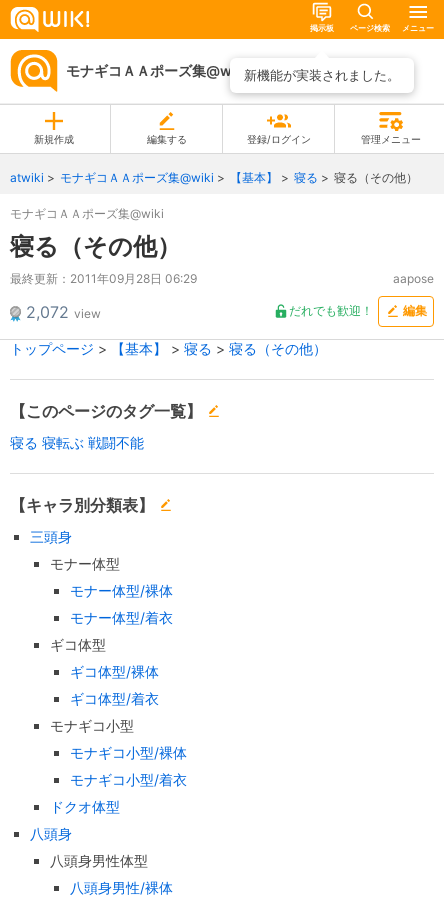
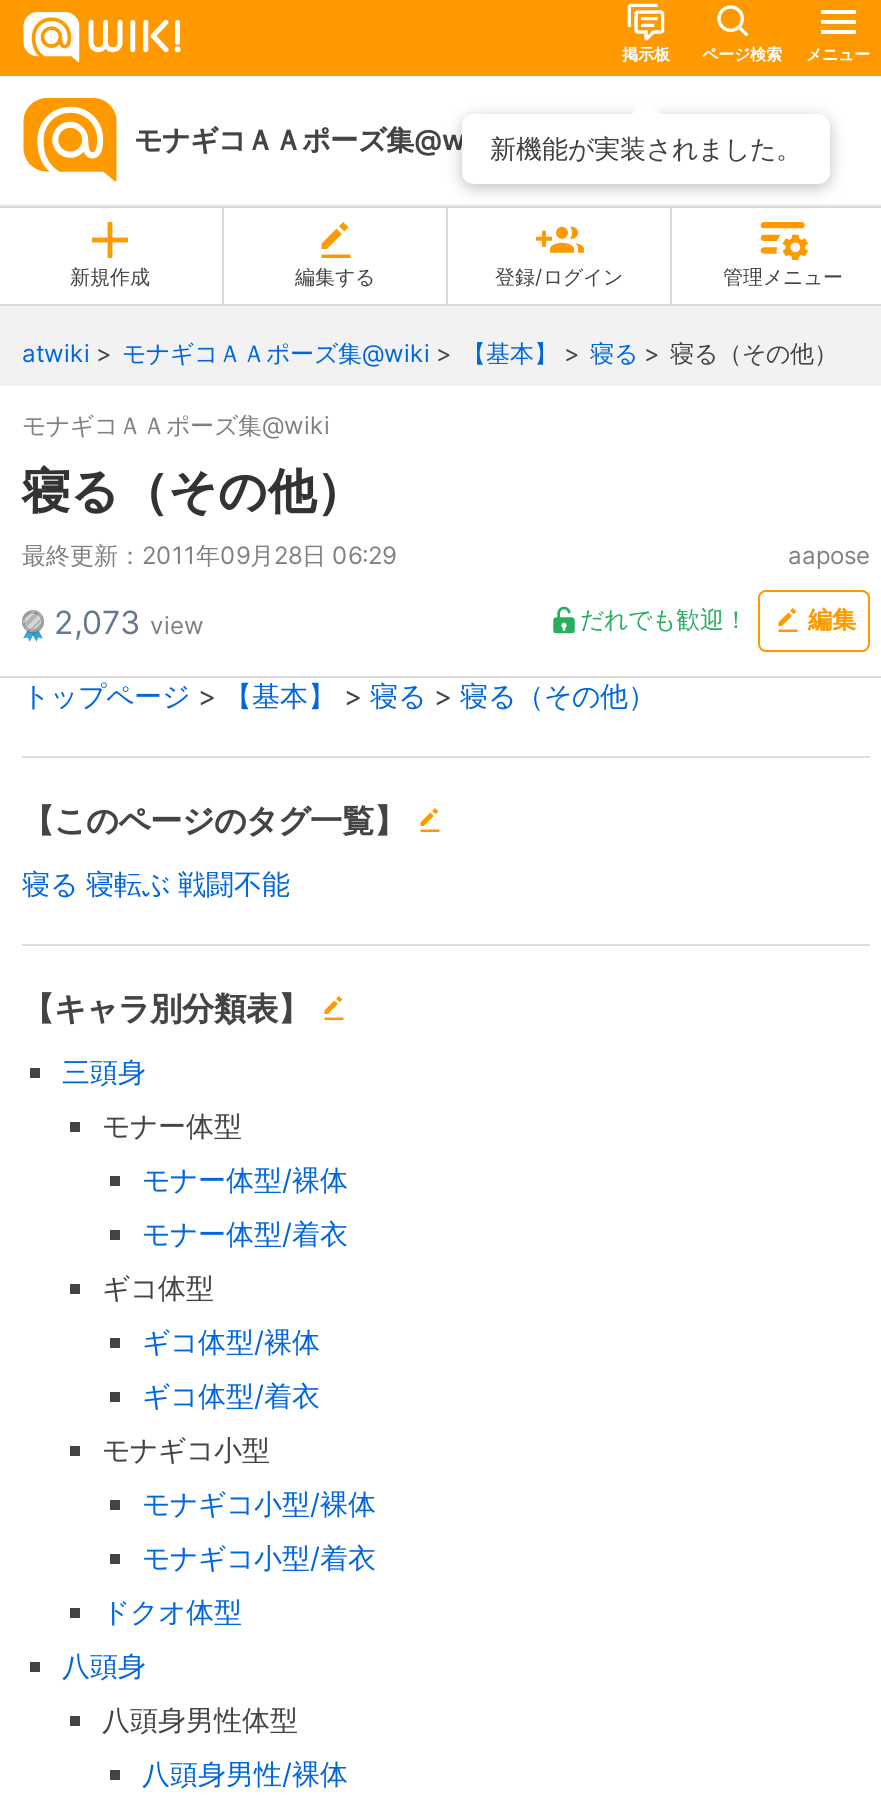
- 2,072 view
+ 2,073 view
